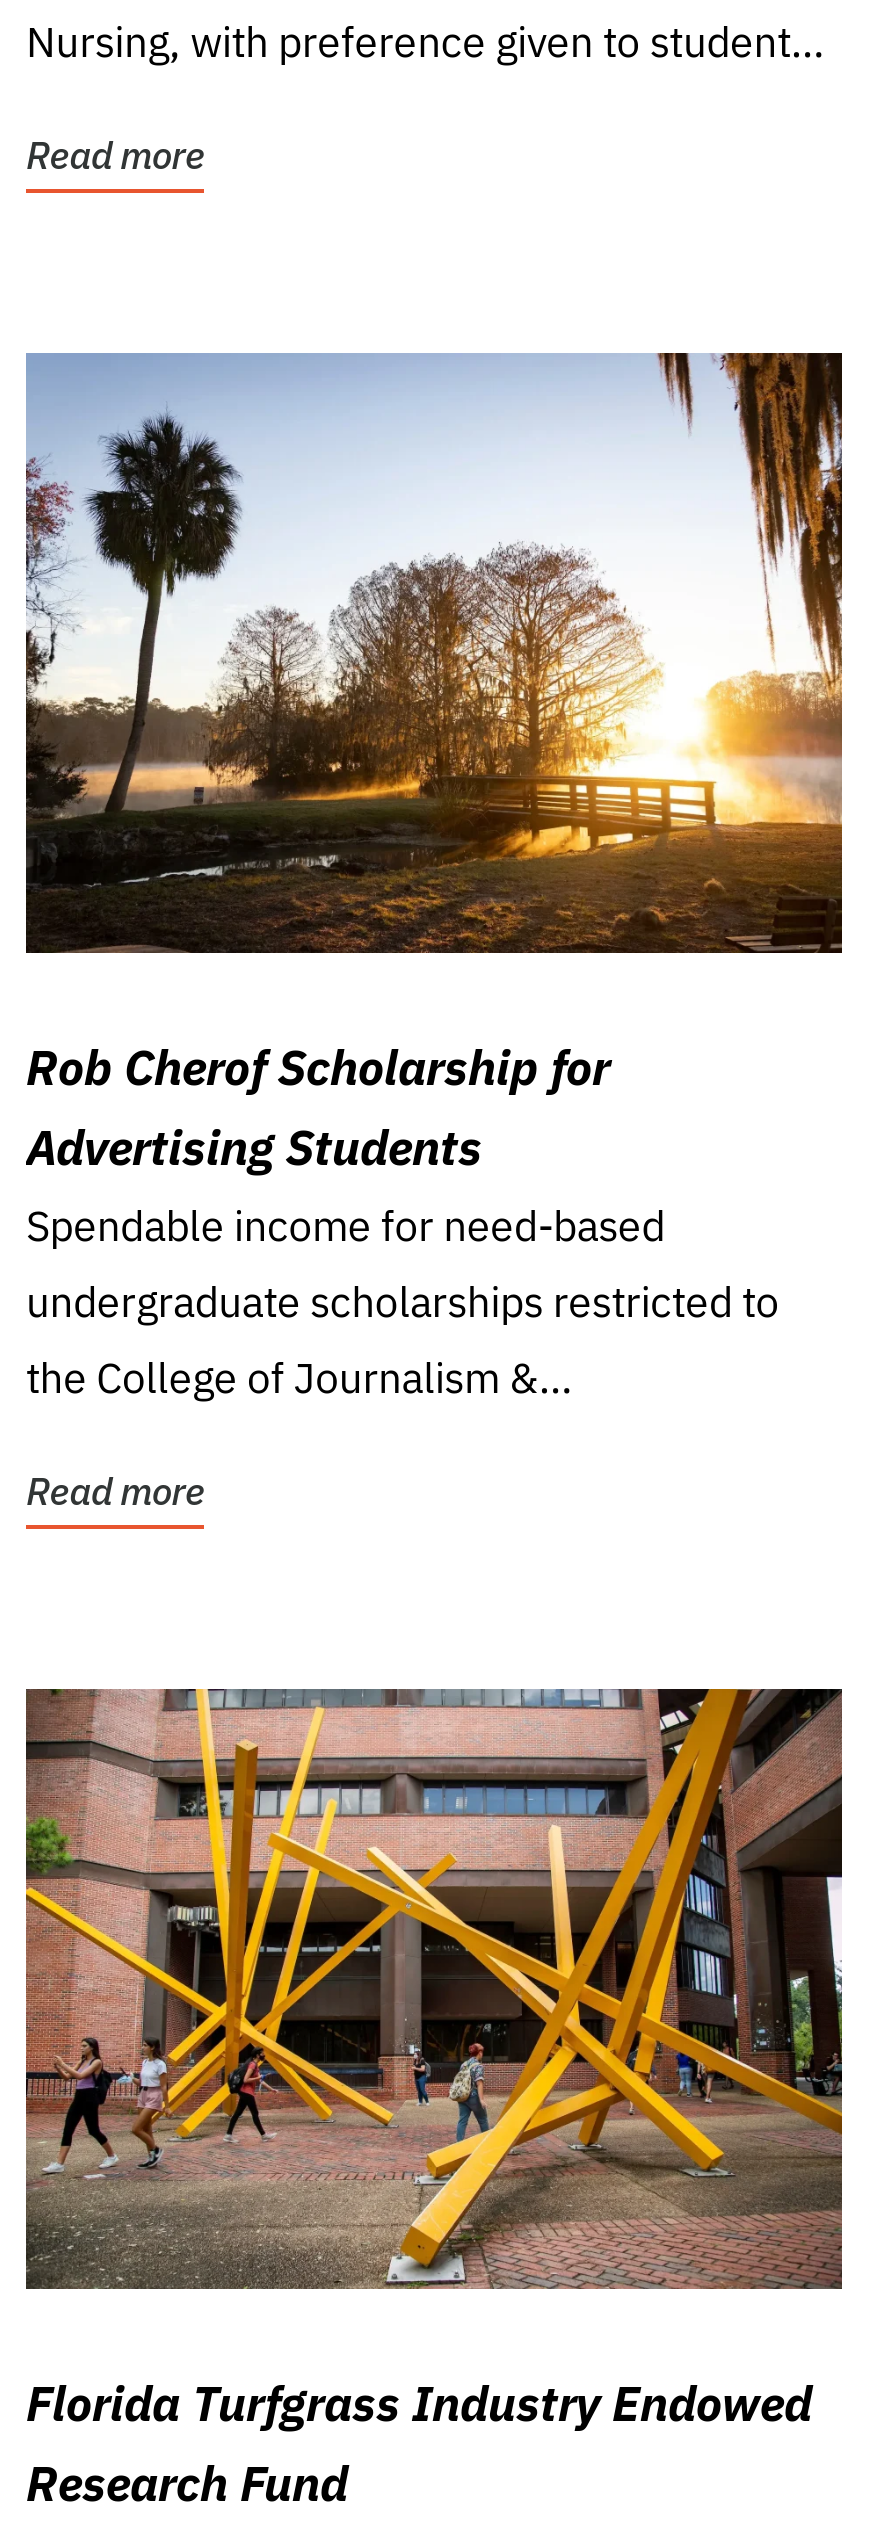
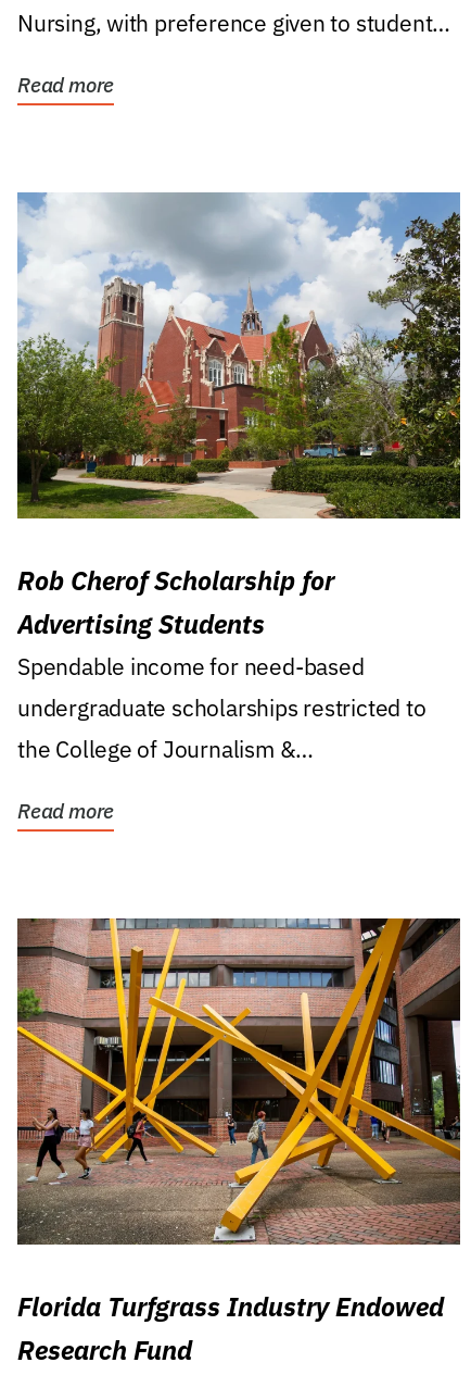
- [image]
+ [image]
